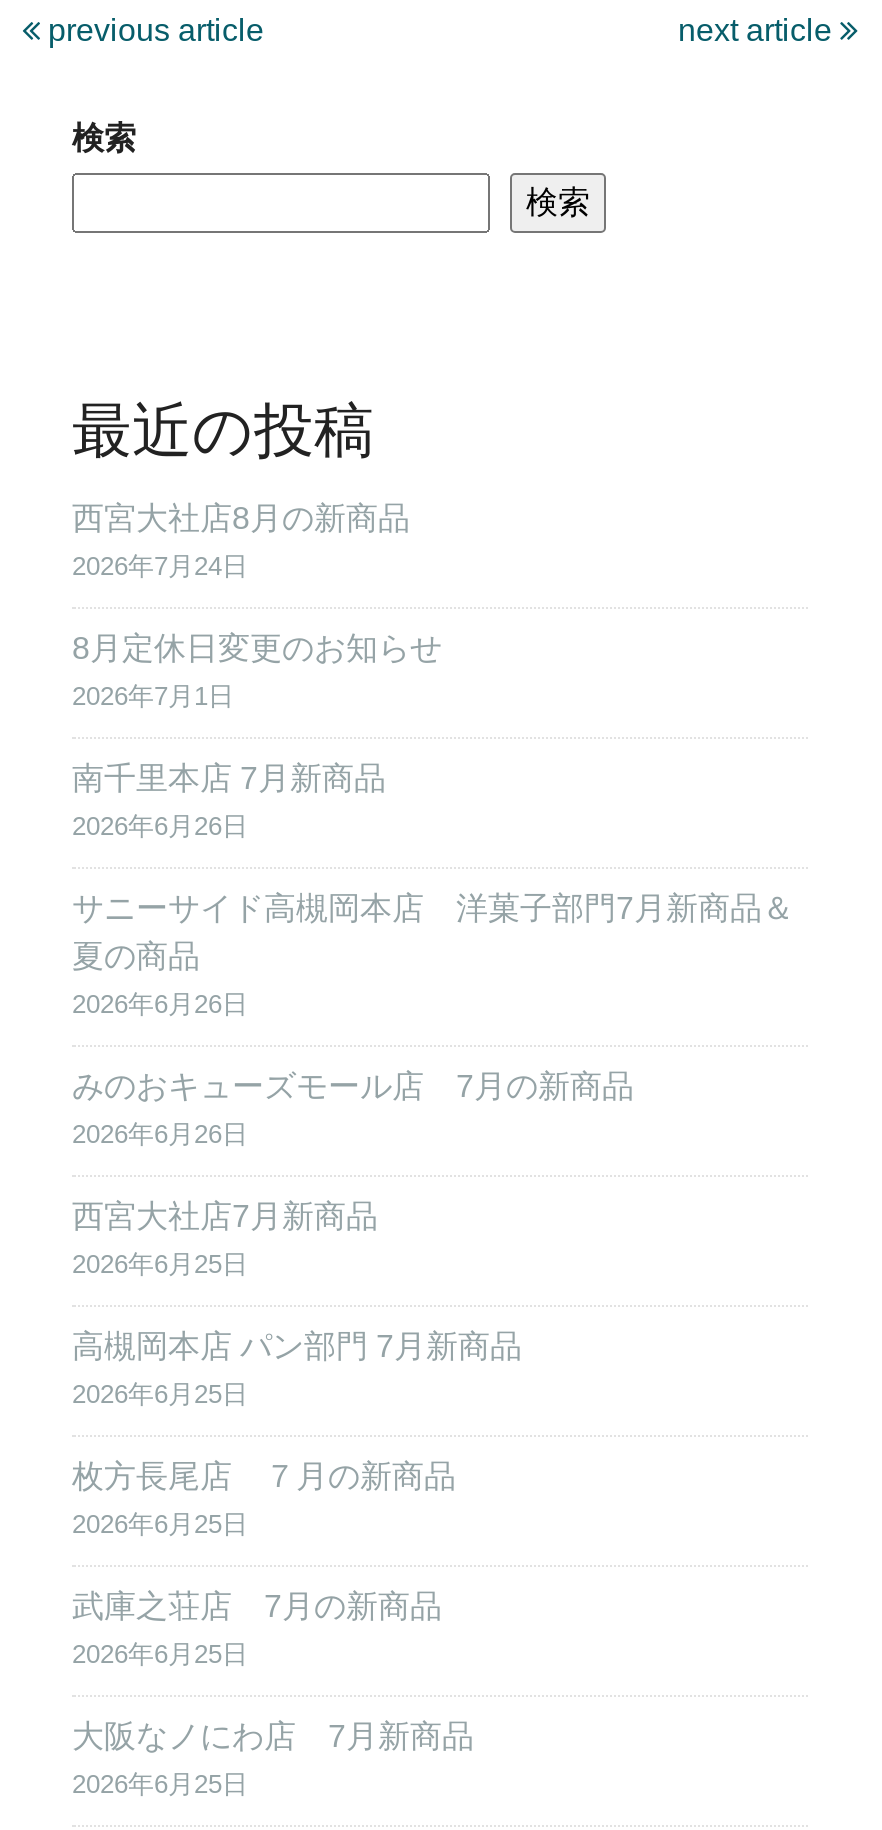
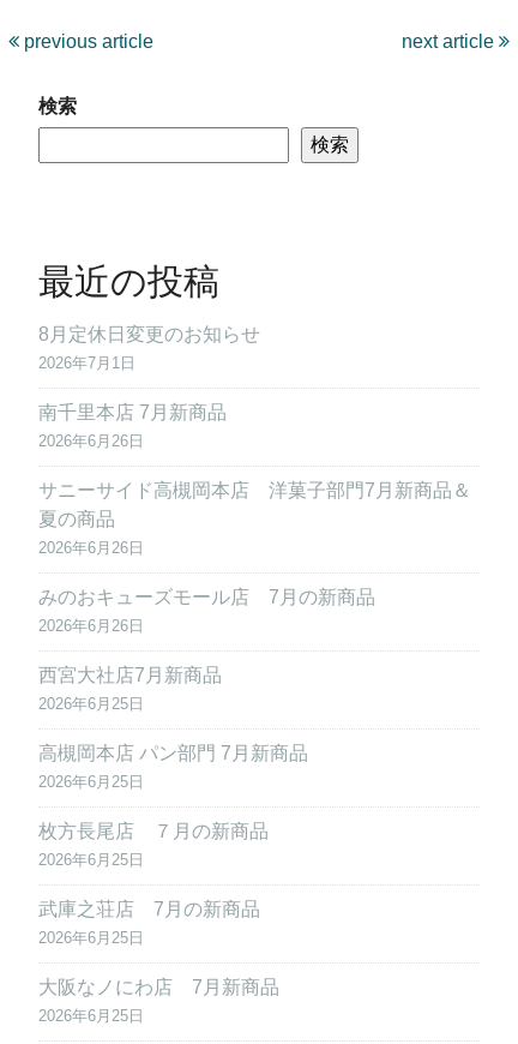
- 西宮大社店8月の新商品
- 2026年7月24日
